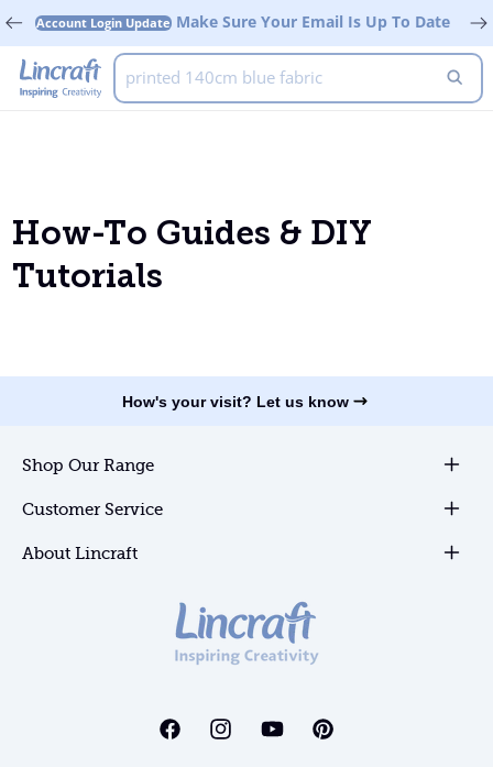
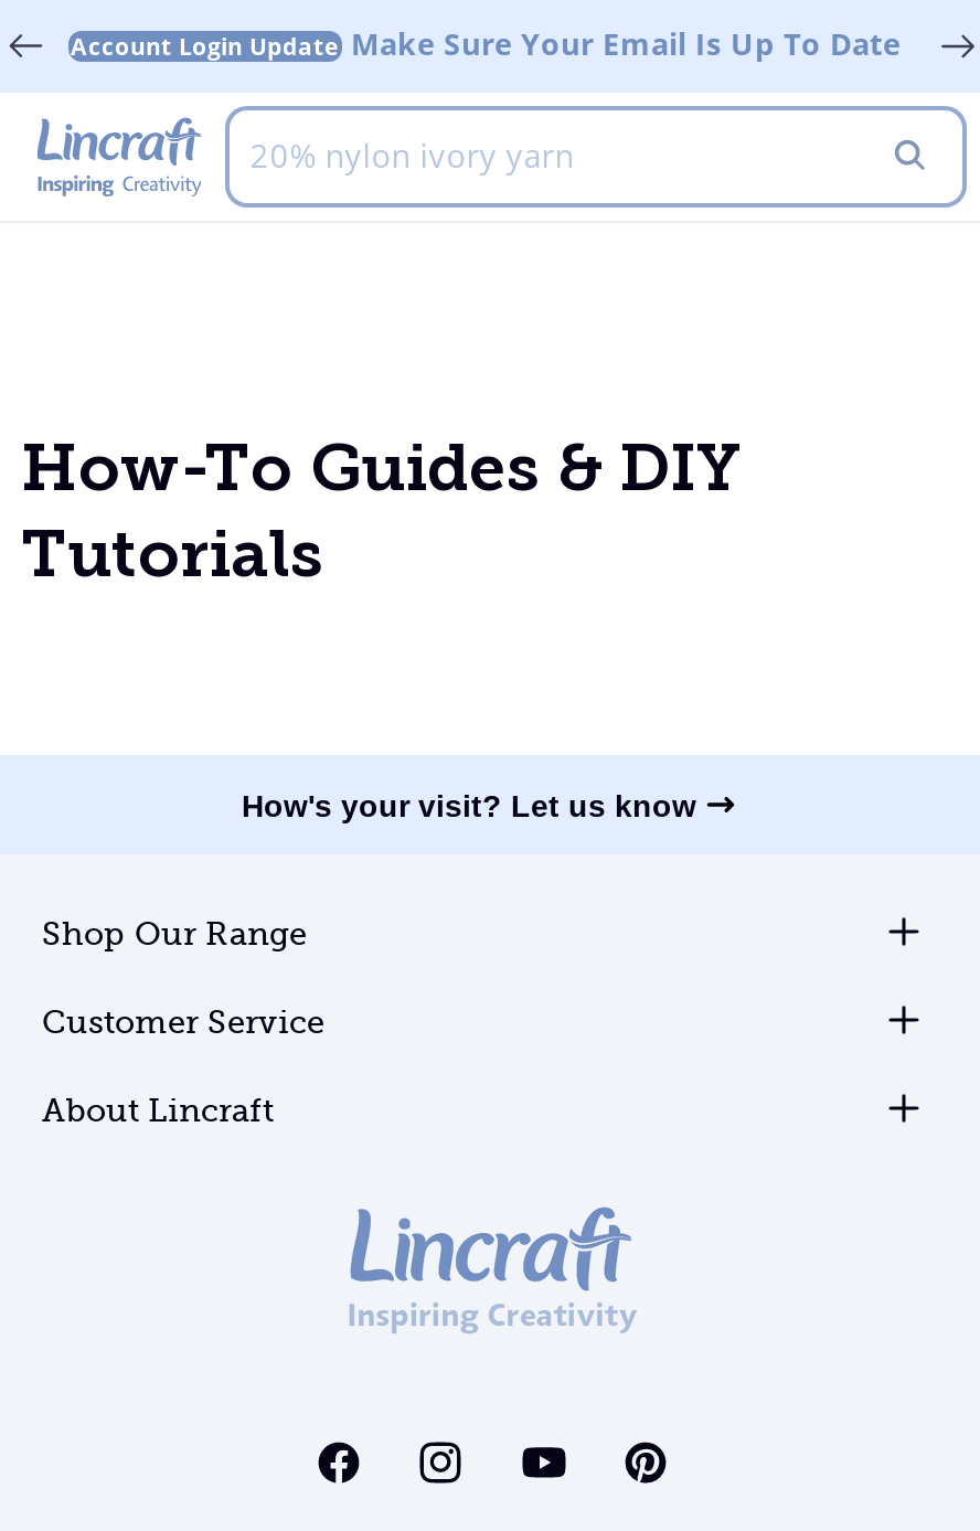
- printed 140cm blue fabric
+ 20% nylon ivory yarn
